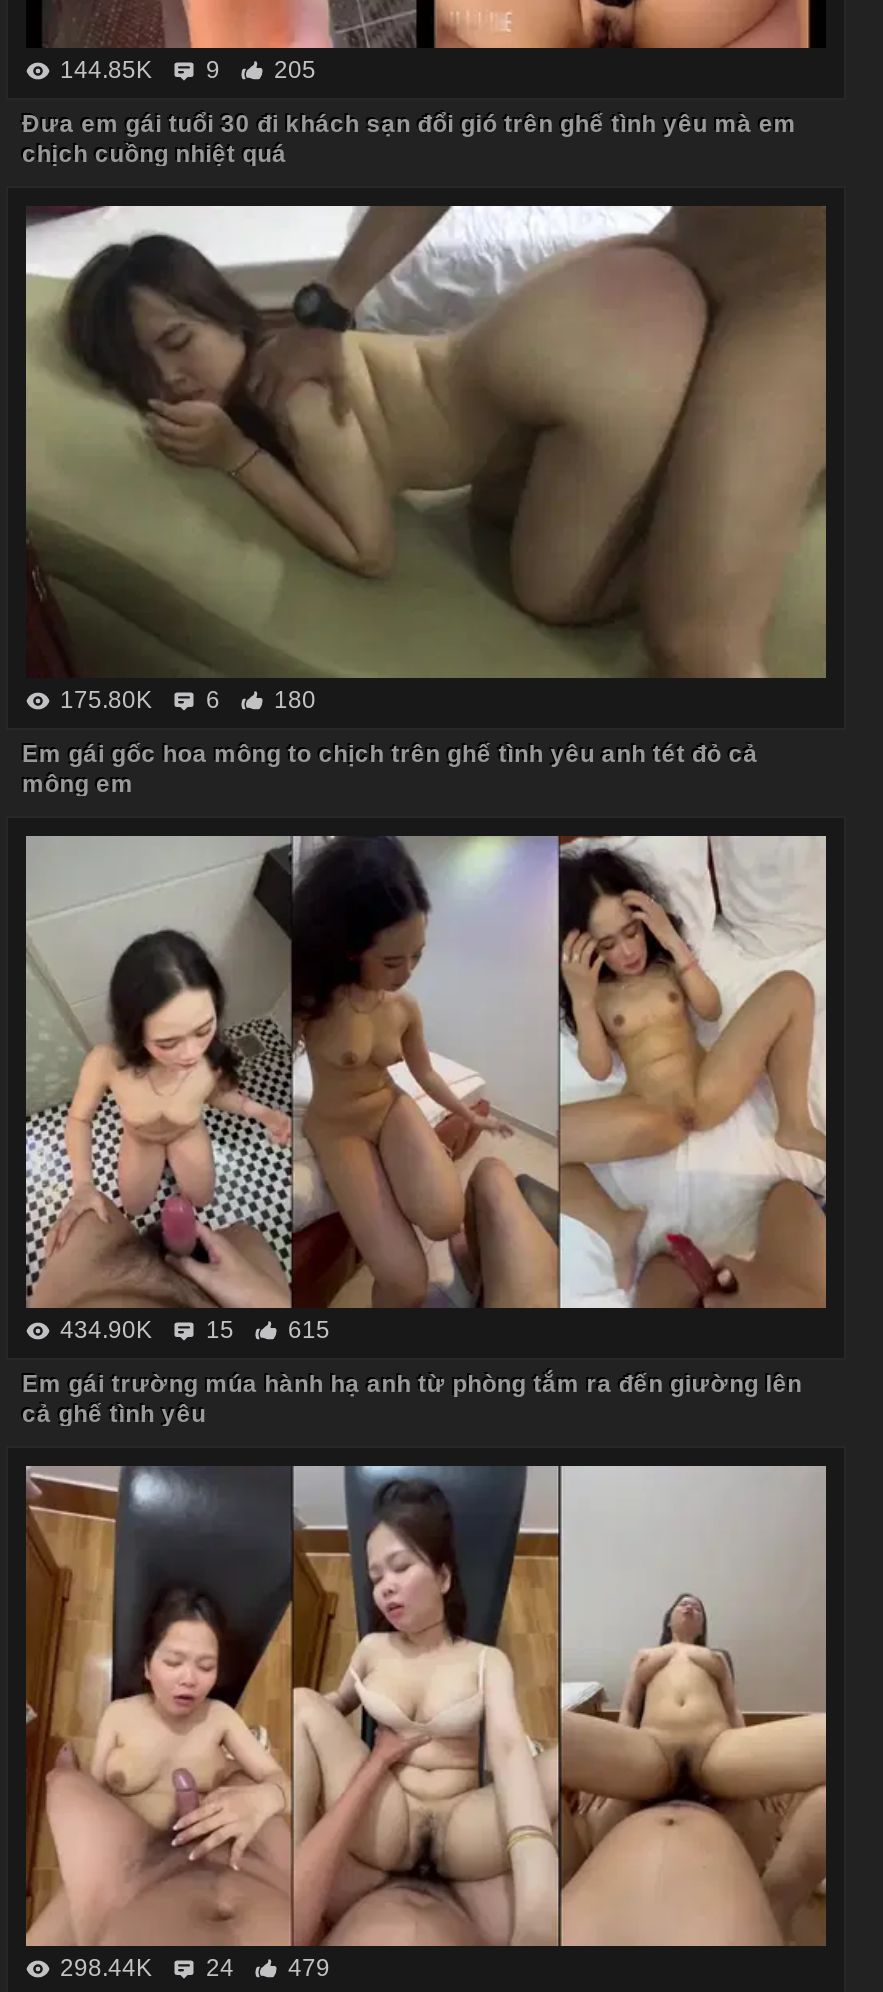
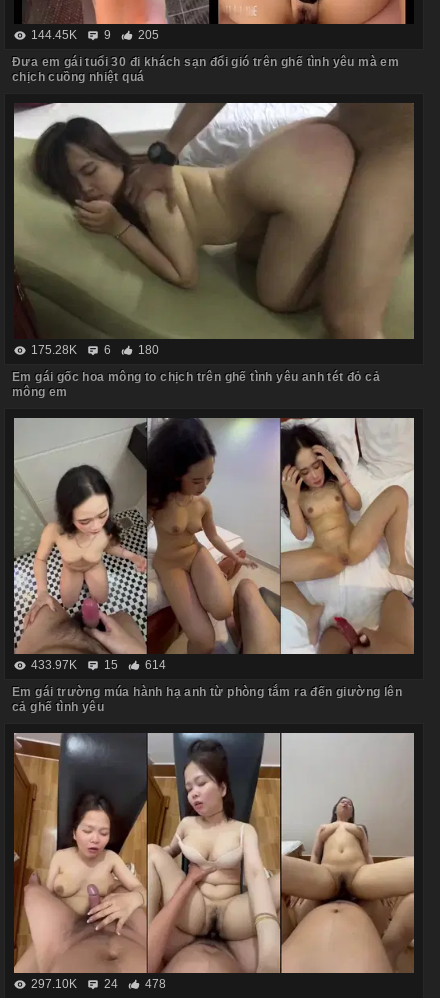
- 144.85K 9 205
+ 144.45K 9 205

- 175.80K 6 180
+ 175.28K 6 180

- 434.90K
+ 433.97K

- 615
+ 614

- 298.44K
+ 297.10K

- 479
+ 478
